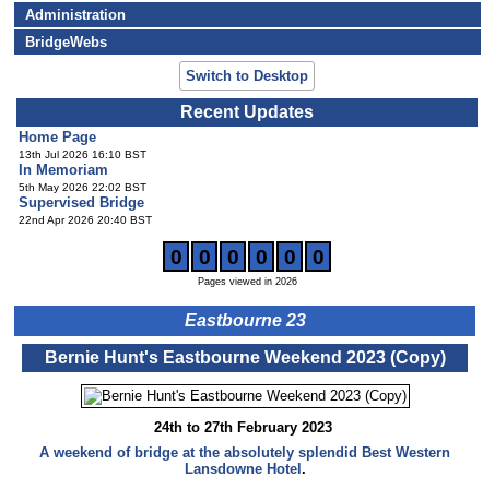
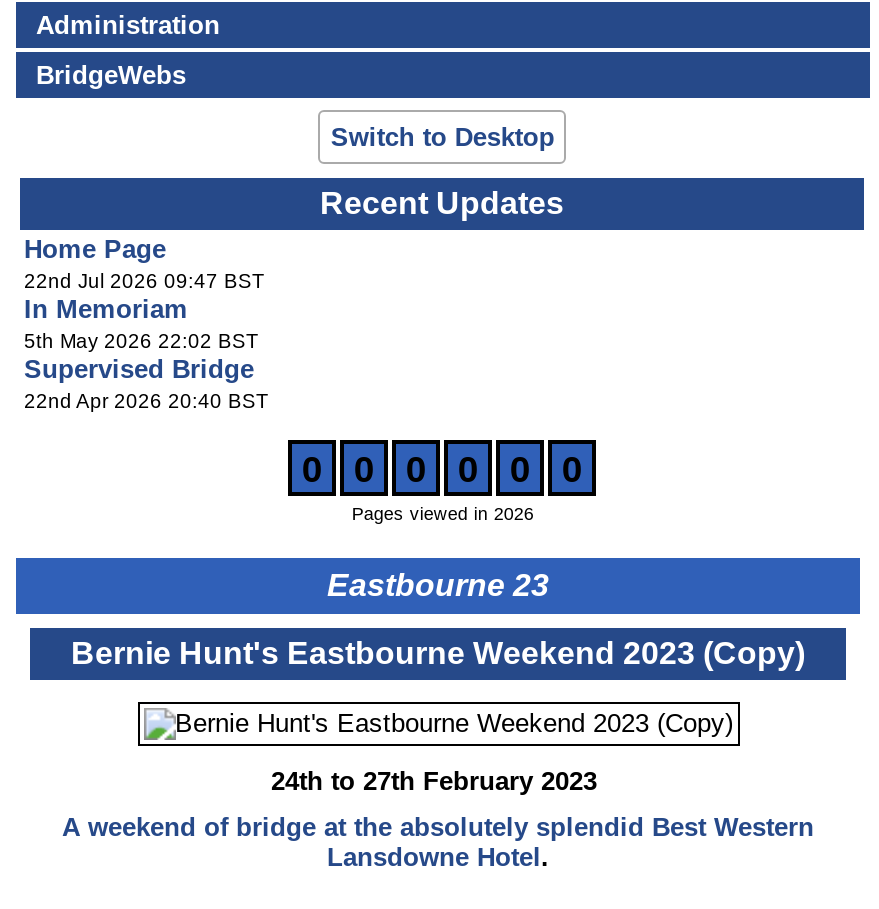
- 13th Jul 2026 16:10 BST
+ 22nd Jul 2026 09:47 BST
